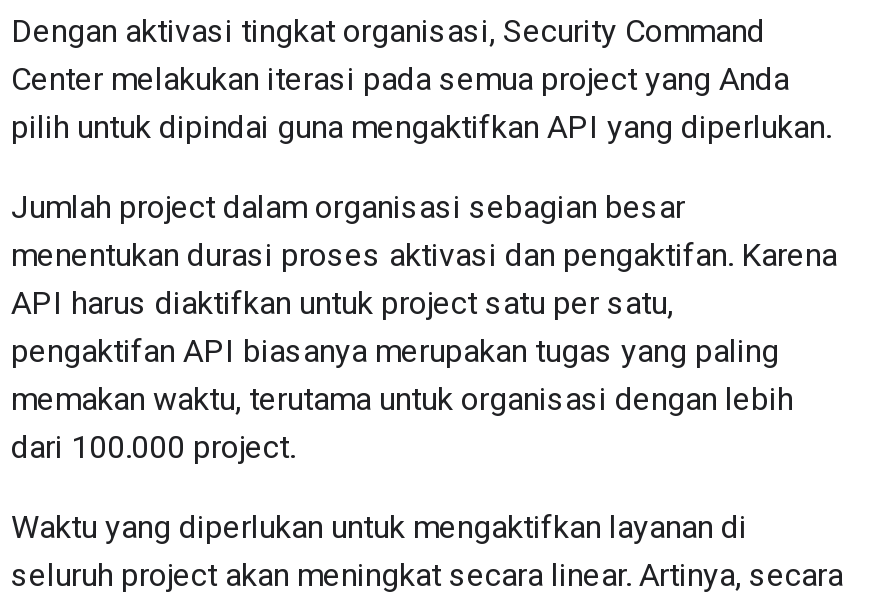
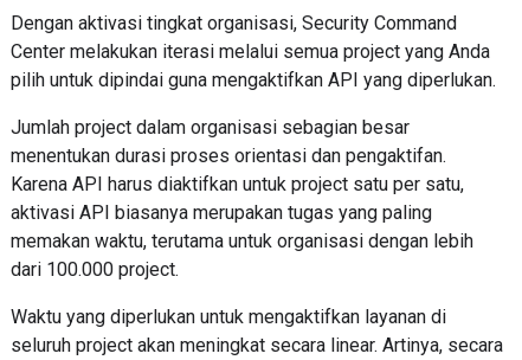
- Center melakukan iterasi pada semua project yang Anda
+ Center melakukan iterasi melalui semua project yang Anda

- menentukan durasi proses aktivasi dan pengaktifan. Karena
- API harus diaktifkan untuk project satu per satu,
- pengaktifan API biasanya merupakan tugas yang paling
+ menentukan durasi proses orientasi dan pengaktifan.
+ Karena API harus diaktifkan untuk project satu per satu,
+ aktivasi API biasanya merupakan tugas yang paling
